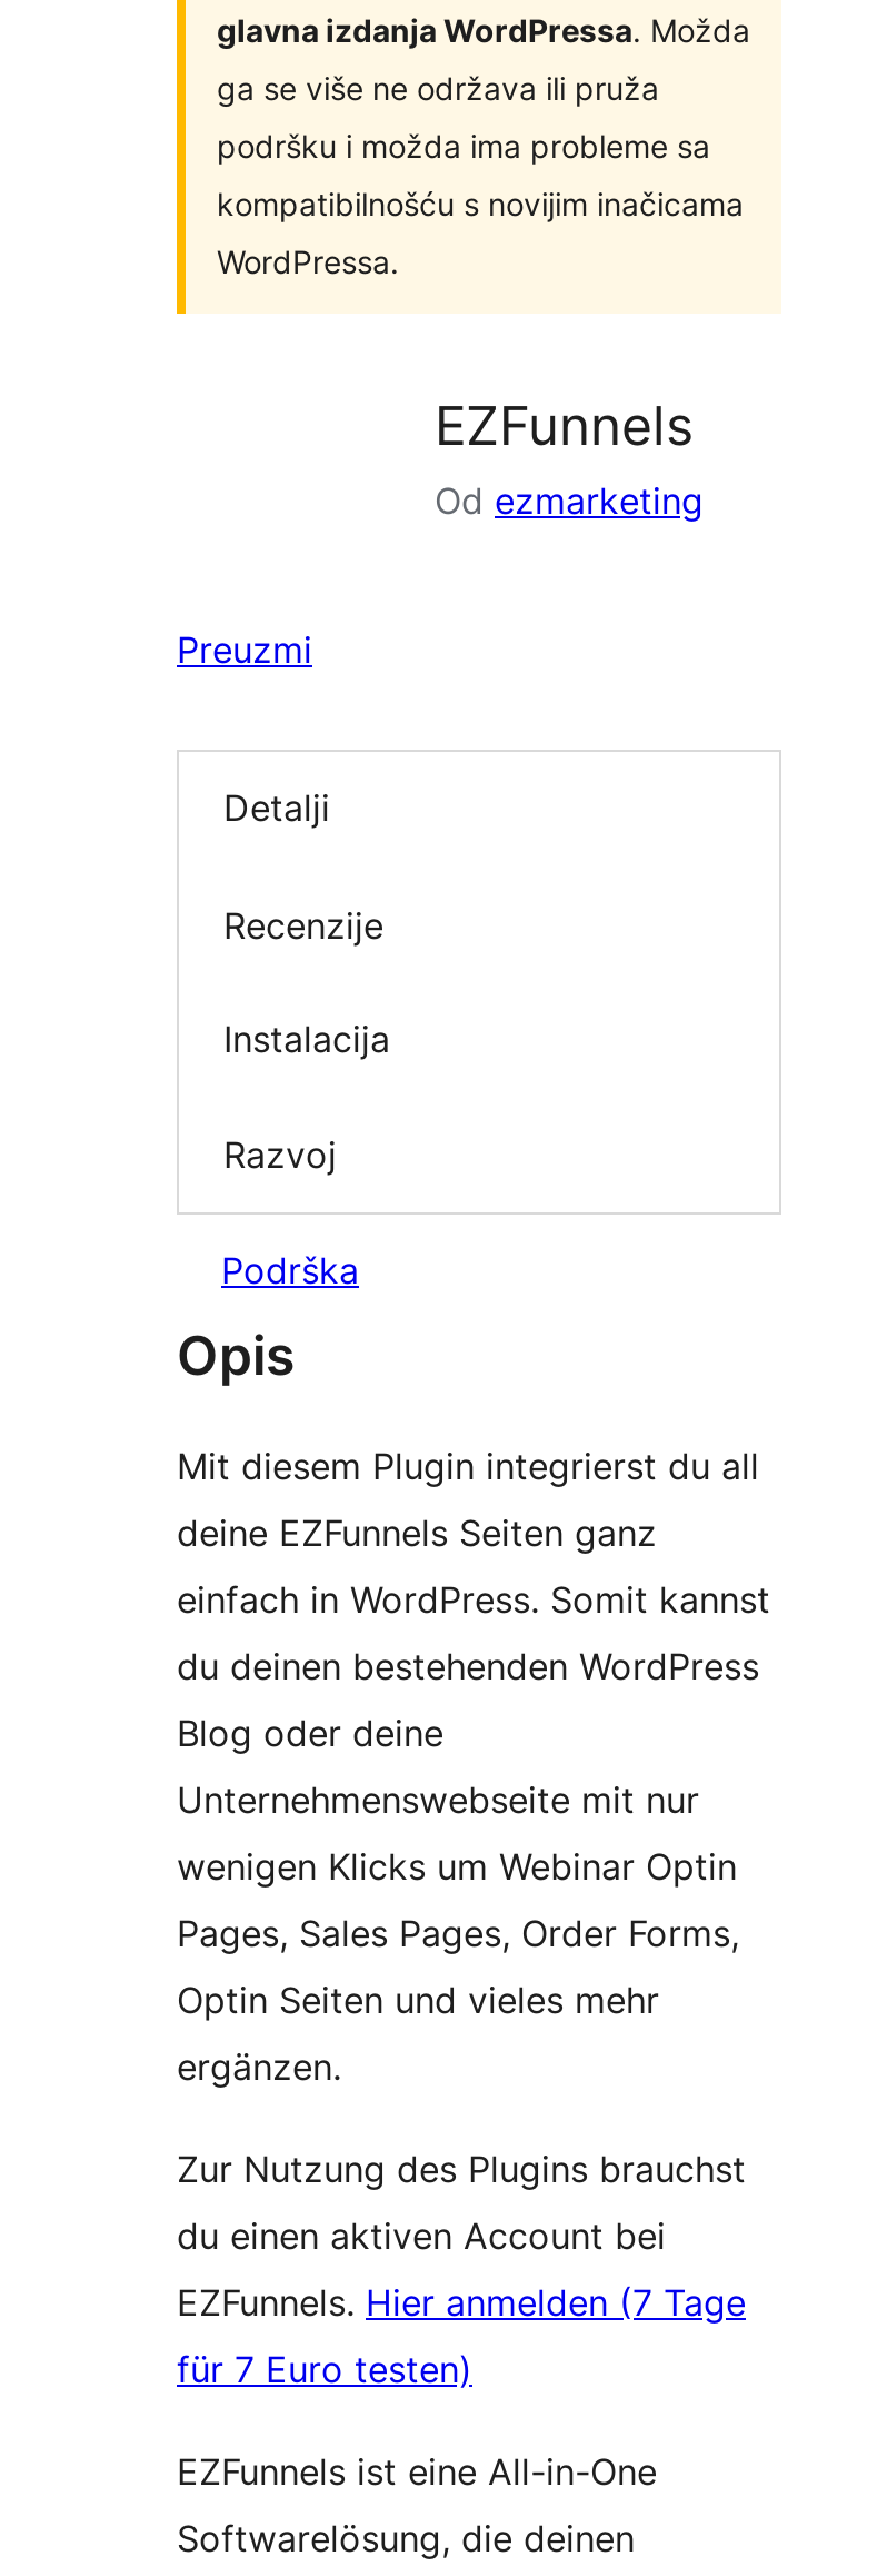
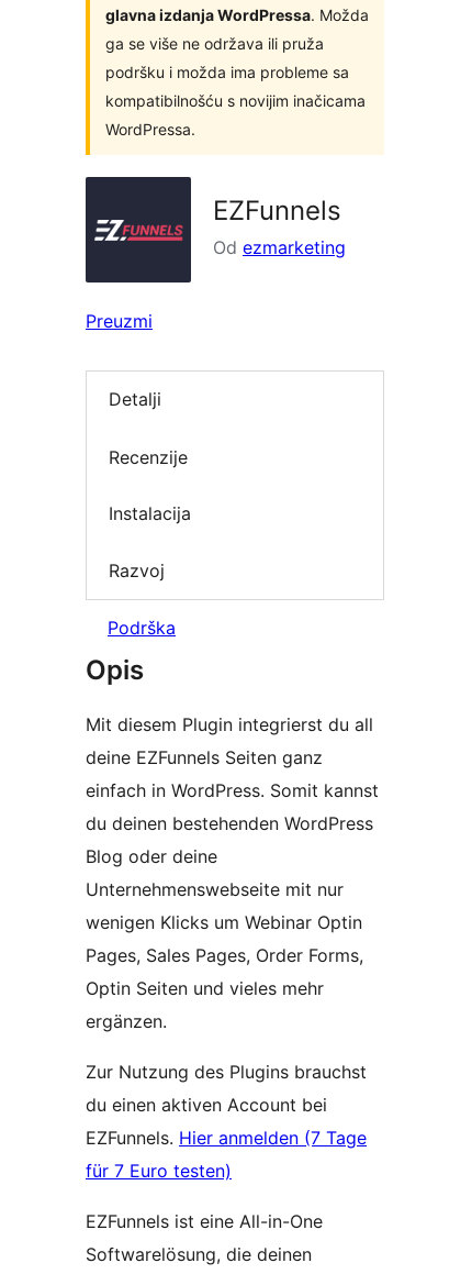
+ [image]
